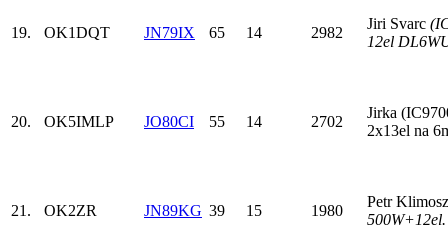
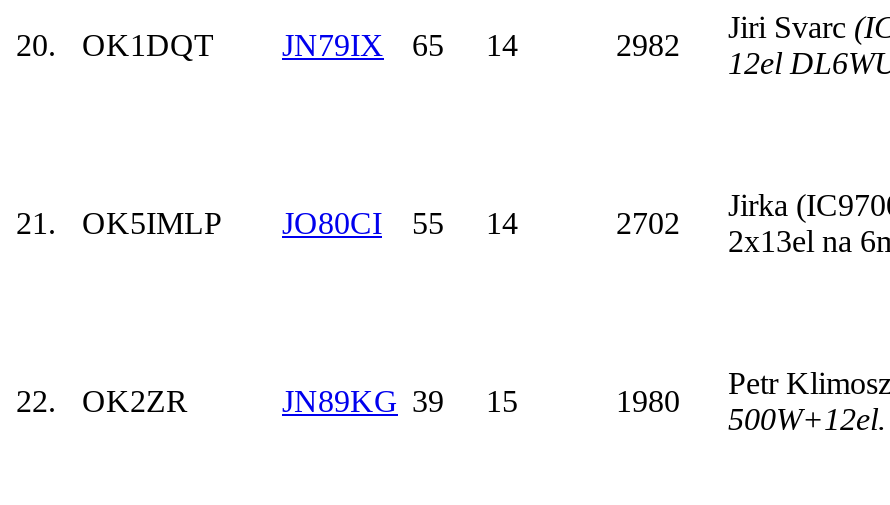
- 19. OK1DQT JN79IX 65 14
+ 20. OK1DQT JN79IX 65 14

- 20. OK5IMLP JO80CI 55 14
+ 21. OK5IMLP JO80CI 55 14

- 21. OK2ZR
+ 22. OK2ZR
